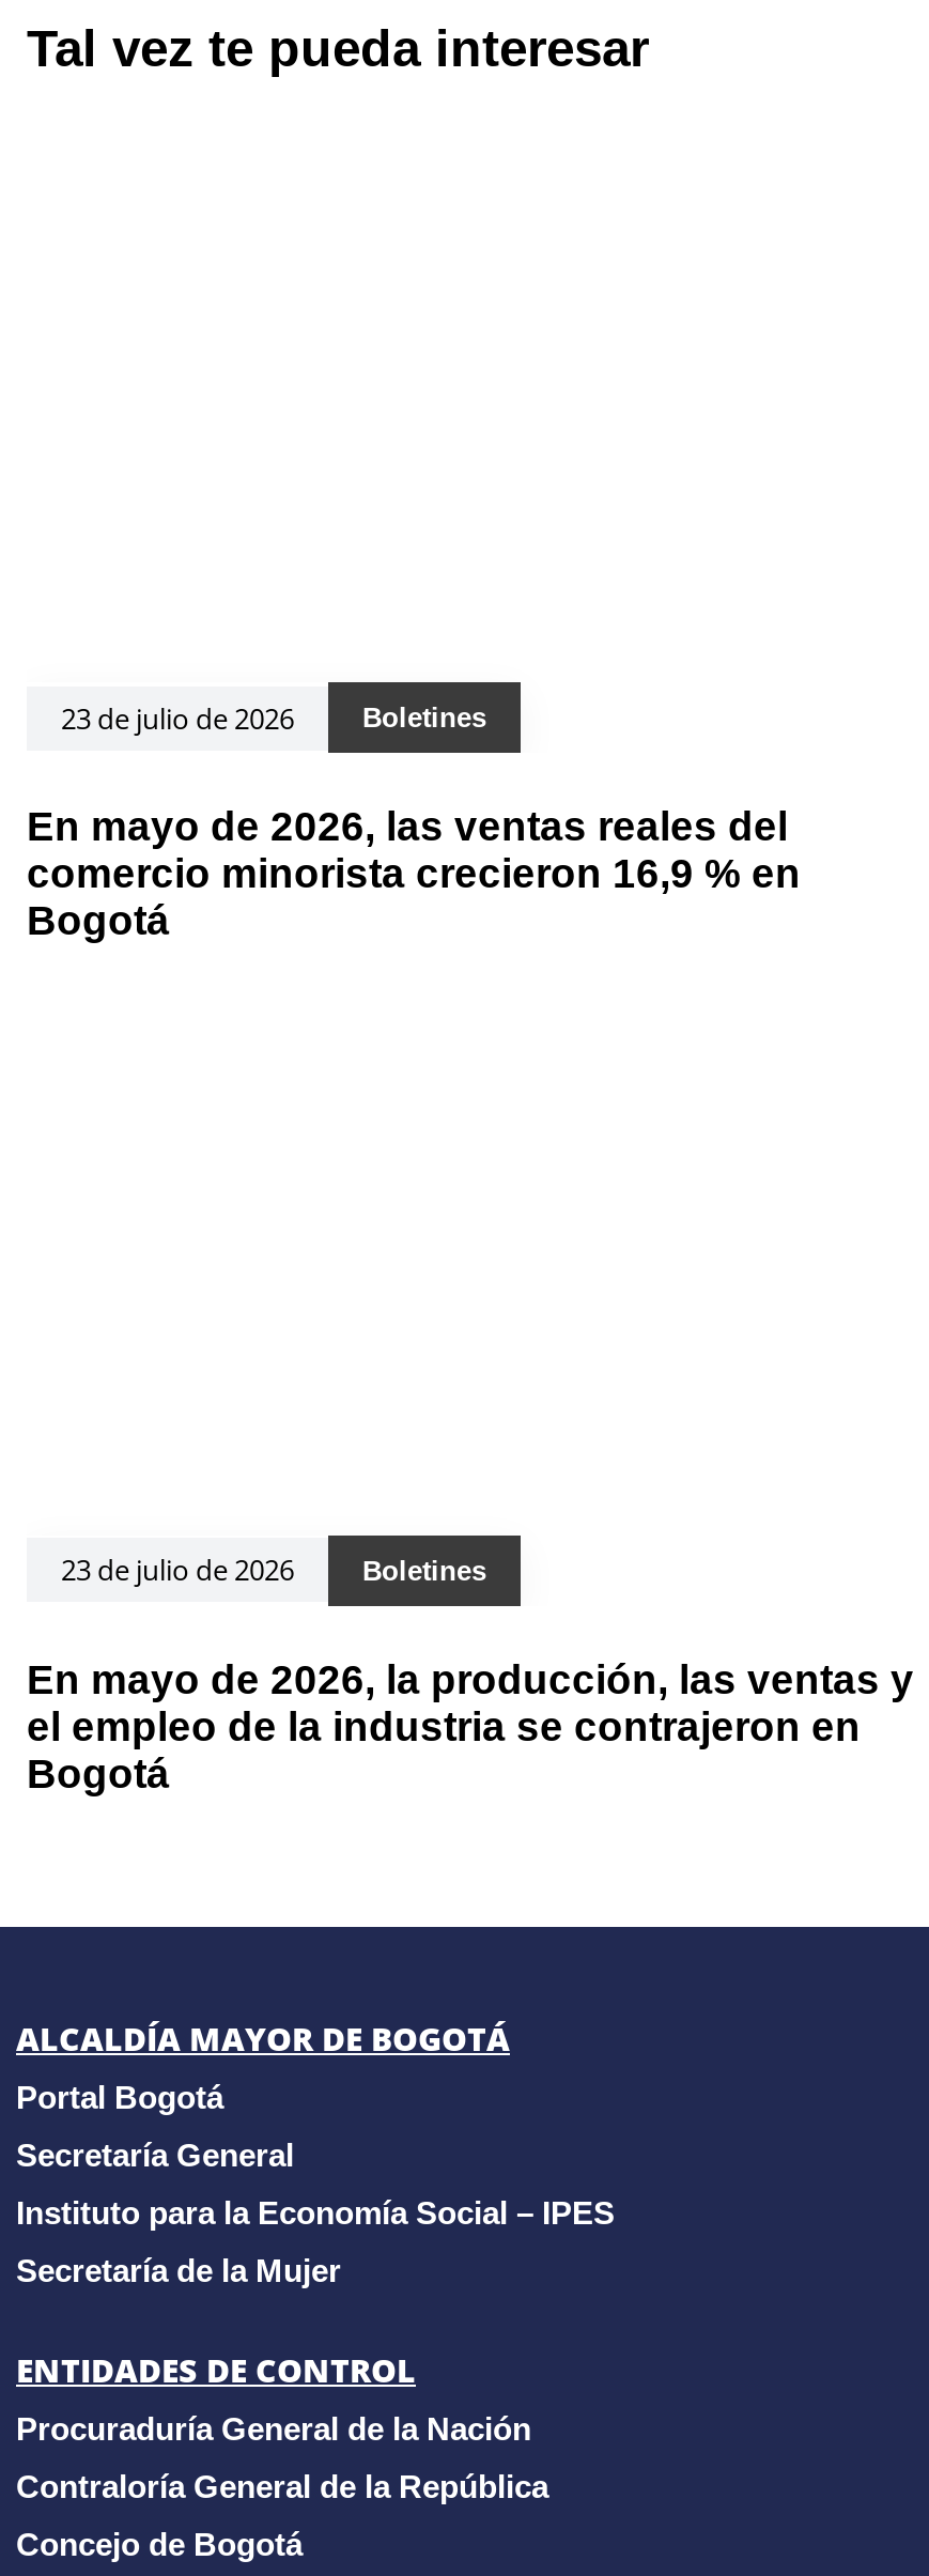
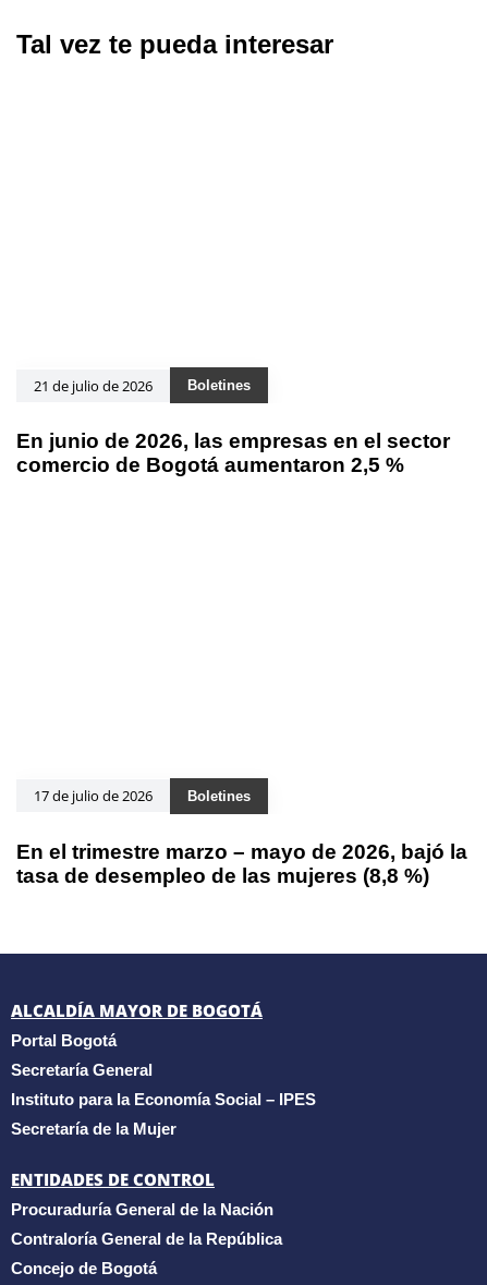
- 23 de julio de 2026
+ 21 de julio de 2026

- En mayo de 2026, las ventas reales del
- comercio minorista crecieron 16,9 % en
- Bogotá
+ En junio de 2026, las empresas en el sector
+ comercio de Bogotá aumentaron 2,5 %

- 23 de julio de 2026
+ 17 de julio de 2026

- En mayo de 2026, la producción, las ventas y
- el empleo de la industria se contrajeron en
- Bogotá
+ En el trimestre marzo – mayo de 2026, bajó la
+ tasa de desempleo de las mujeres (8,8 %)
